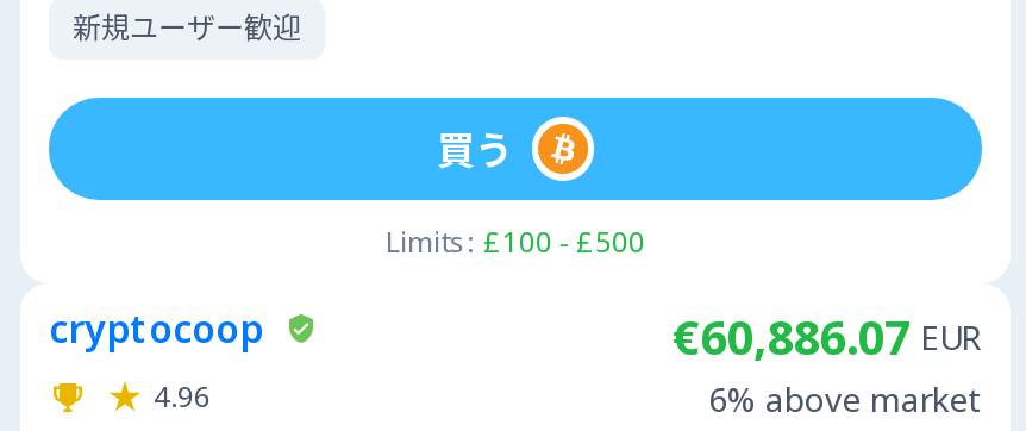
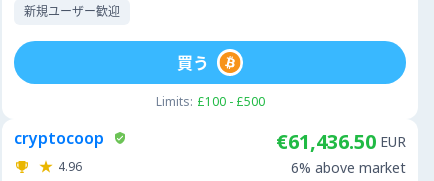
- €60,886.07 EUR
+ €61,436.50 EUR
